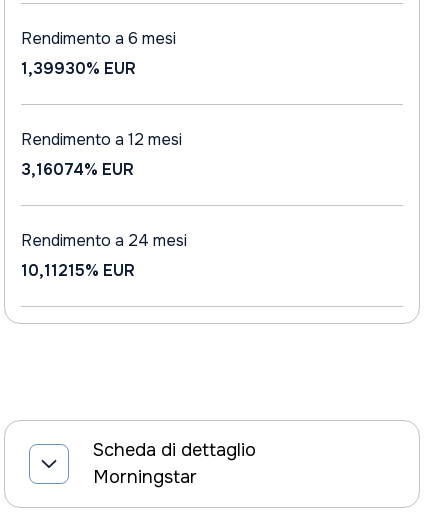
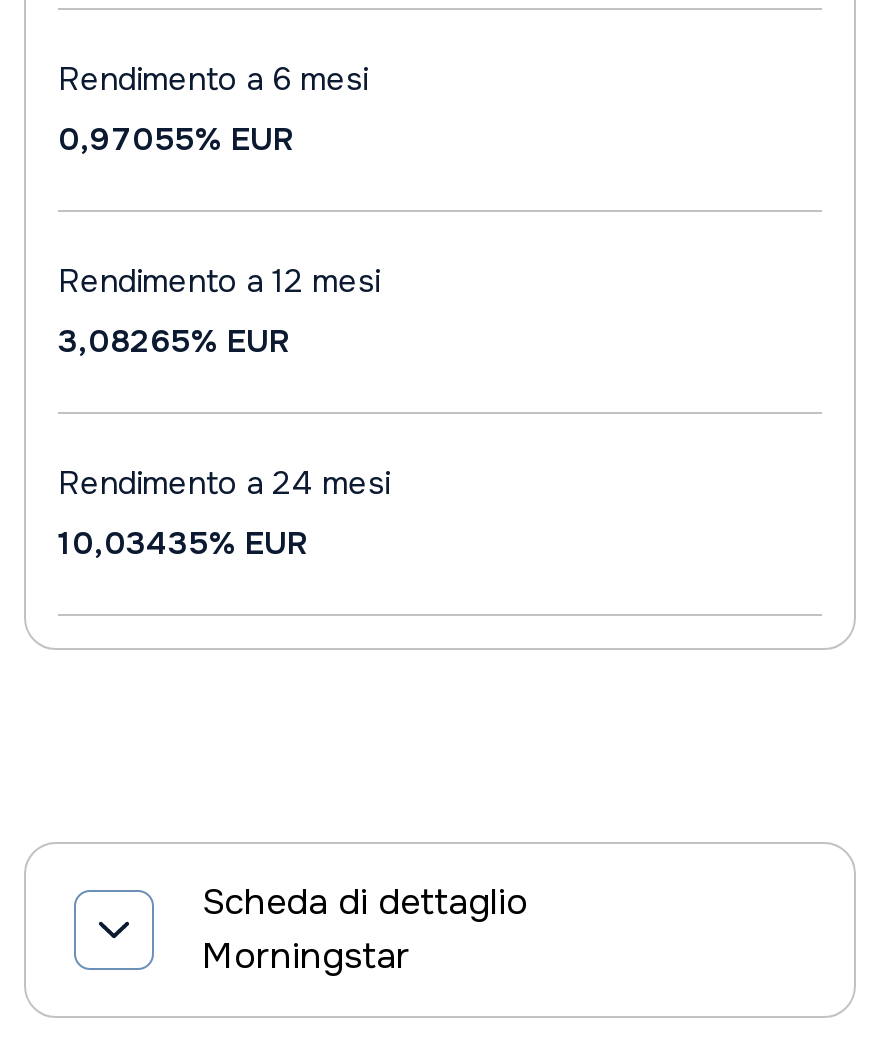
- 1,39930% EUR
+ 0,97055% EUR

- 3,16074% EUR
+ 3,08265% EUR

- 10,11215% EUR
+ 10,03435% EUR
